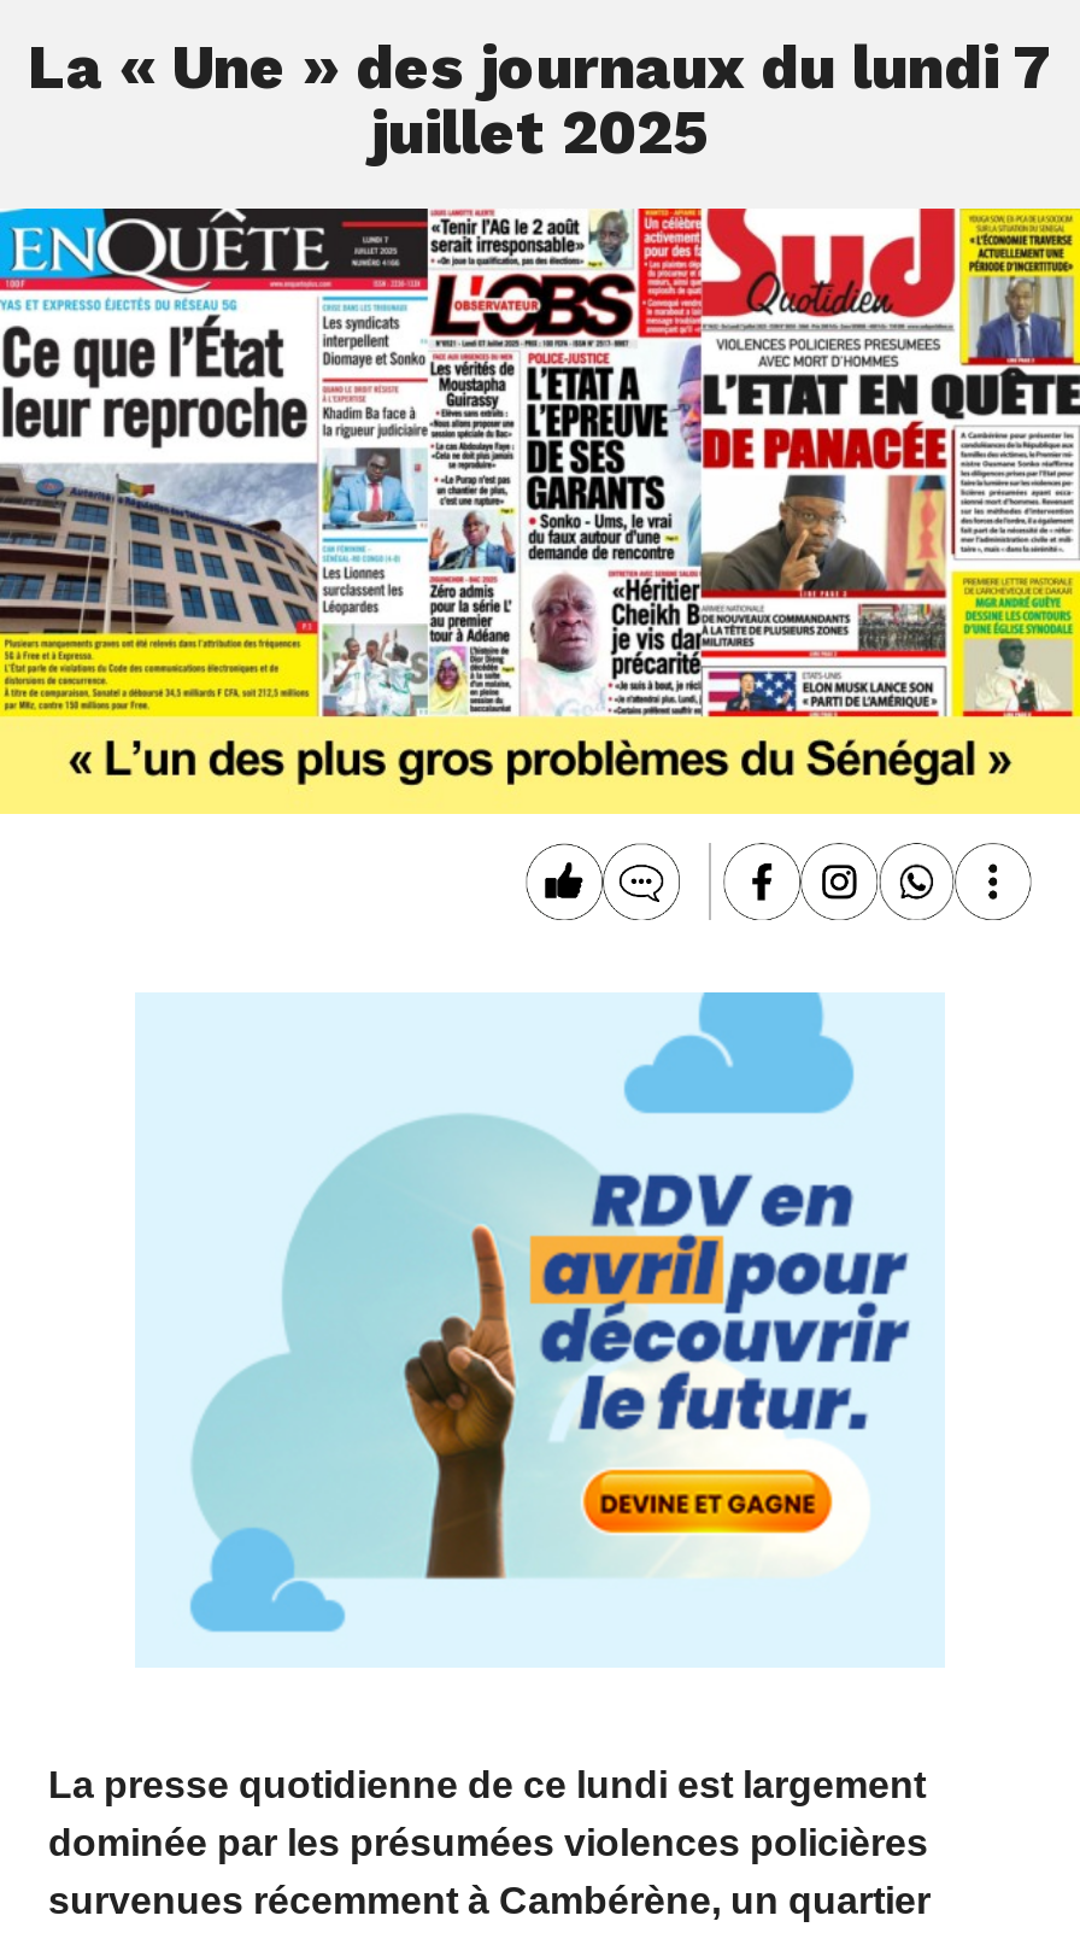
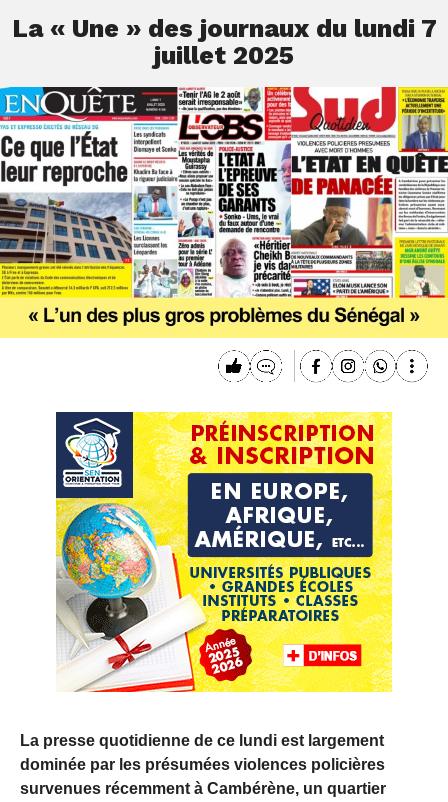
- [image]
+ [image]
